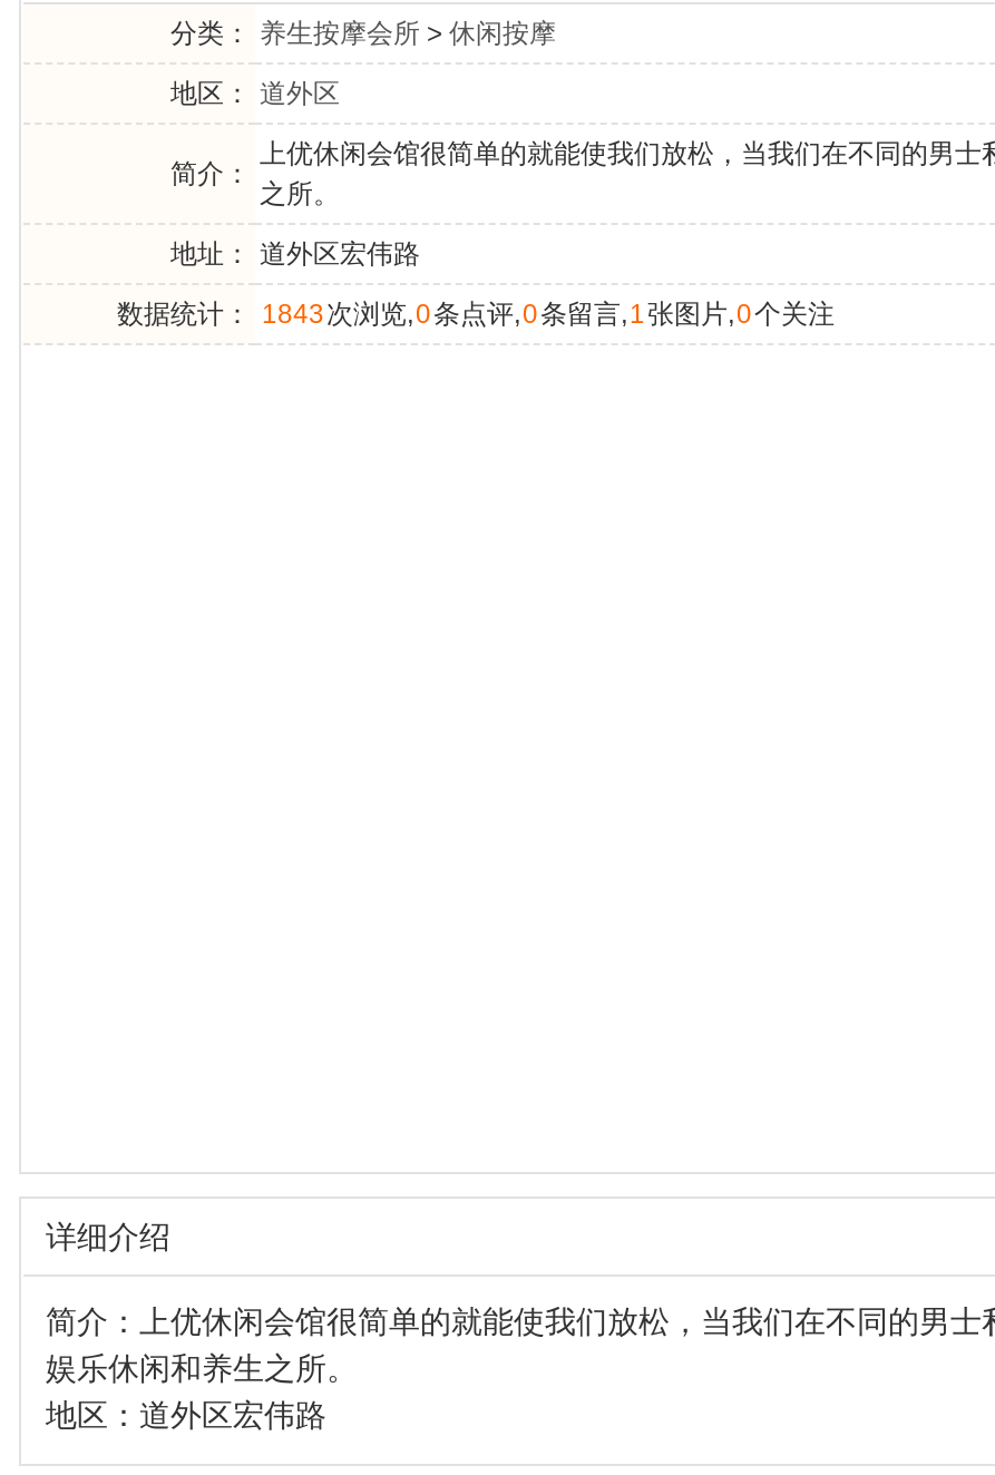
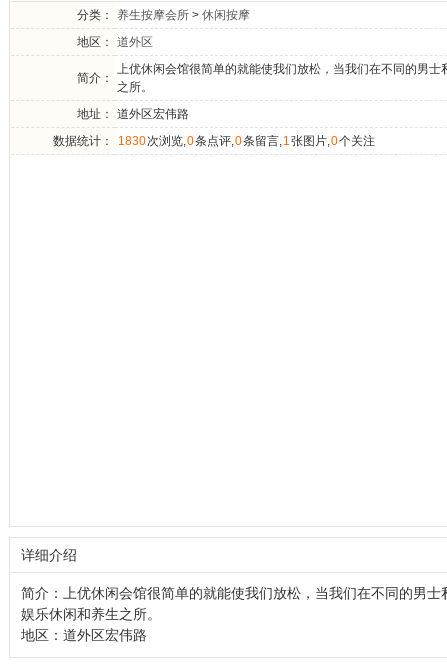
- 数据统计： 1843次浏览,0条点评,0条留言, 1张图片,0个关注
+ 数据统计： 1830次浏览,0条点评,0条留言, 1张图片,0个关注
